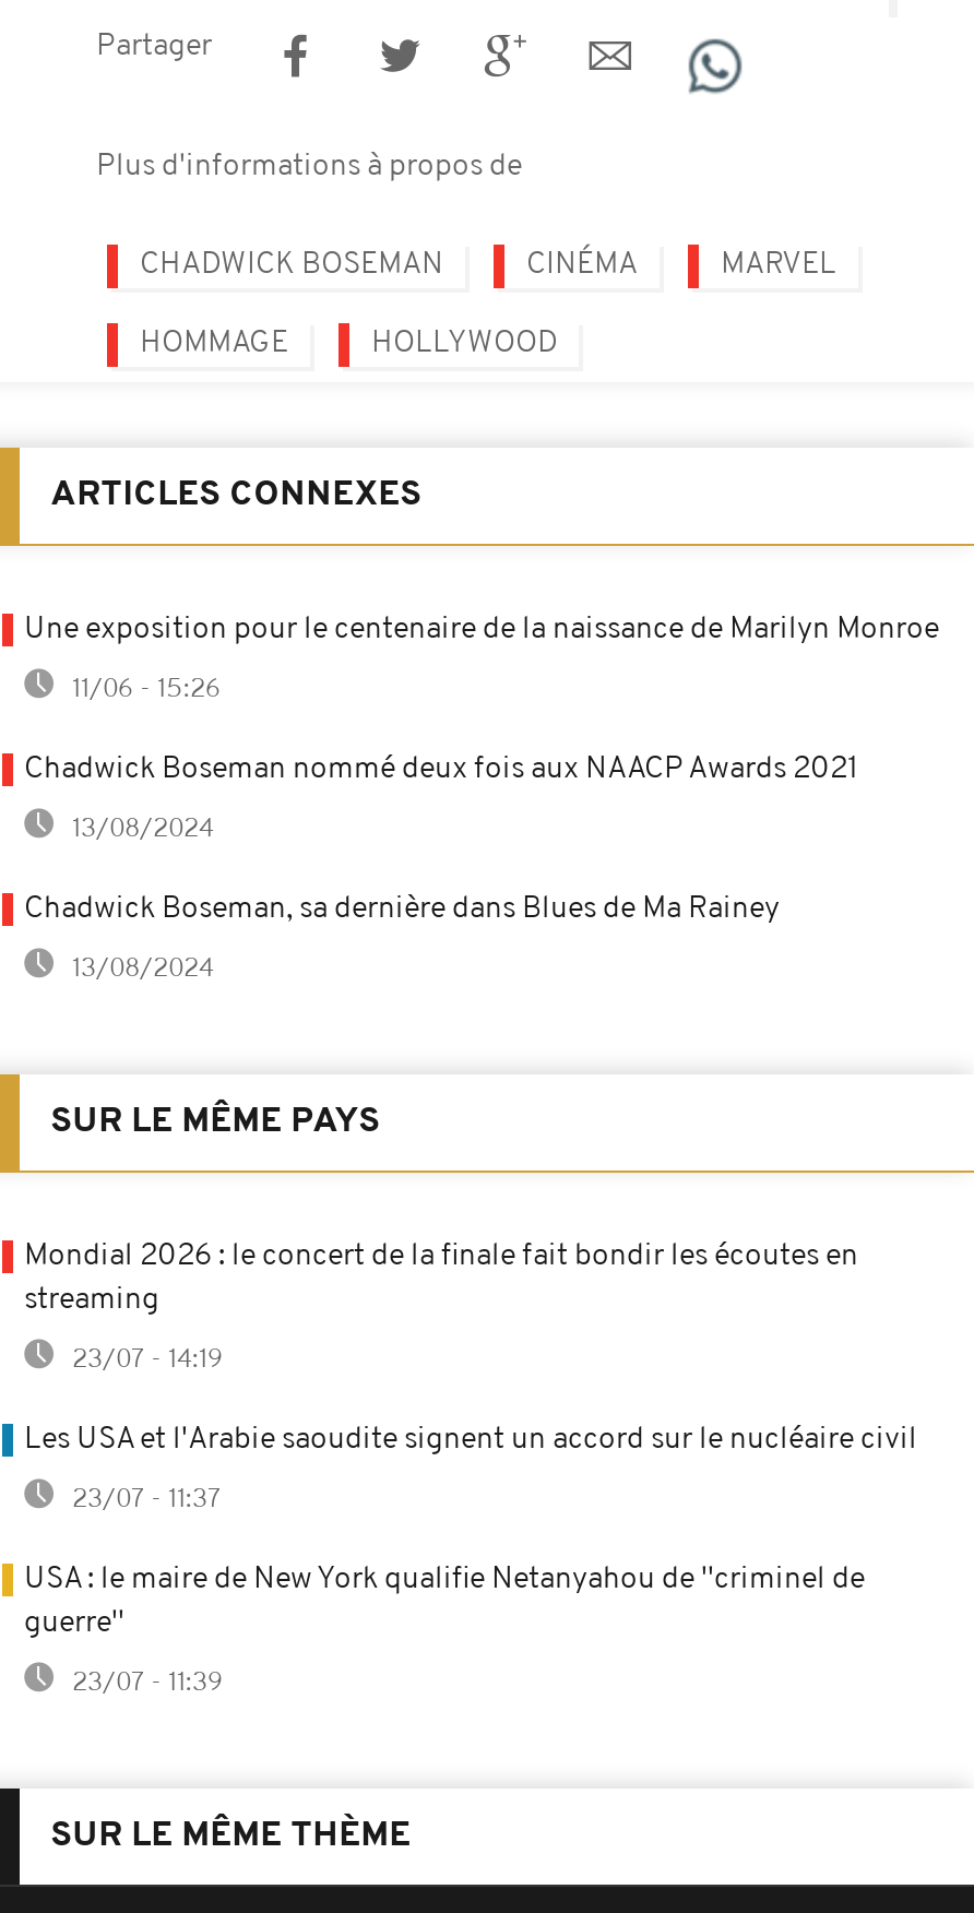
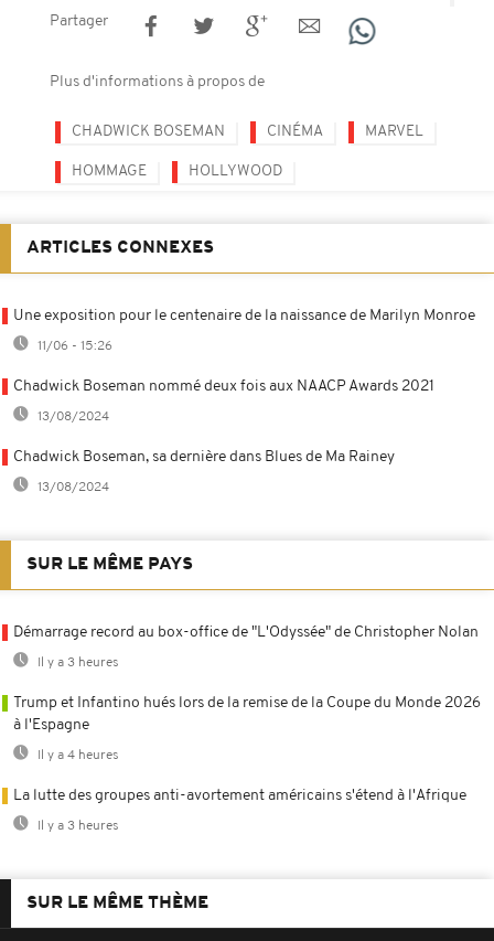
- Mondial 2026 : le concert de la finale fait bondir les écoutes en
- streaming
+ Démarrage record au box-office de "L'Odyssée" de Christopher Nolan

- 23/07 - 14:19
+ Il y a 3 heures

- Les USA et l'Arabie saoudite signent un accord sur le nucléaire civil
+ Trump et Infantino hués lors de la remise de la Coupe du Monde 2026
+ à l'Espagne

- 23/07 - 11:37
+ Il y a 4 heures

- USA : le maire de New York qualifie Netanyahou de ''criminel de
- guerre''
+ La lutte des groupes anti-avortement américains s'étend à l'Afrique

- 23/07 - 11:39
+ Il y a 3 heures
